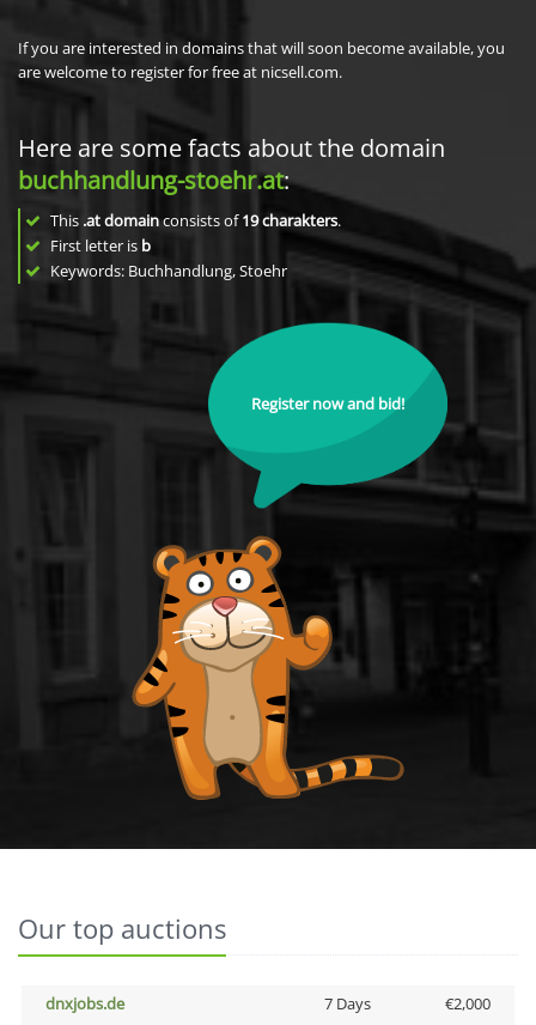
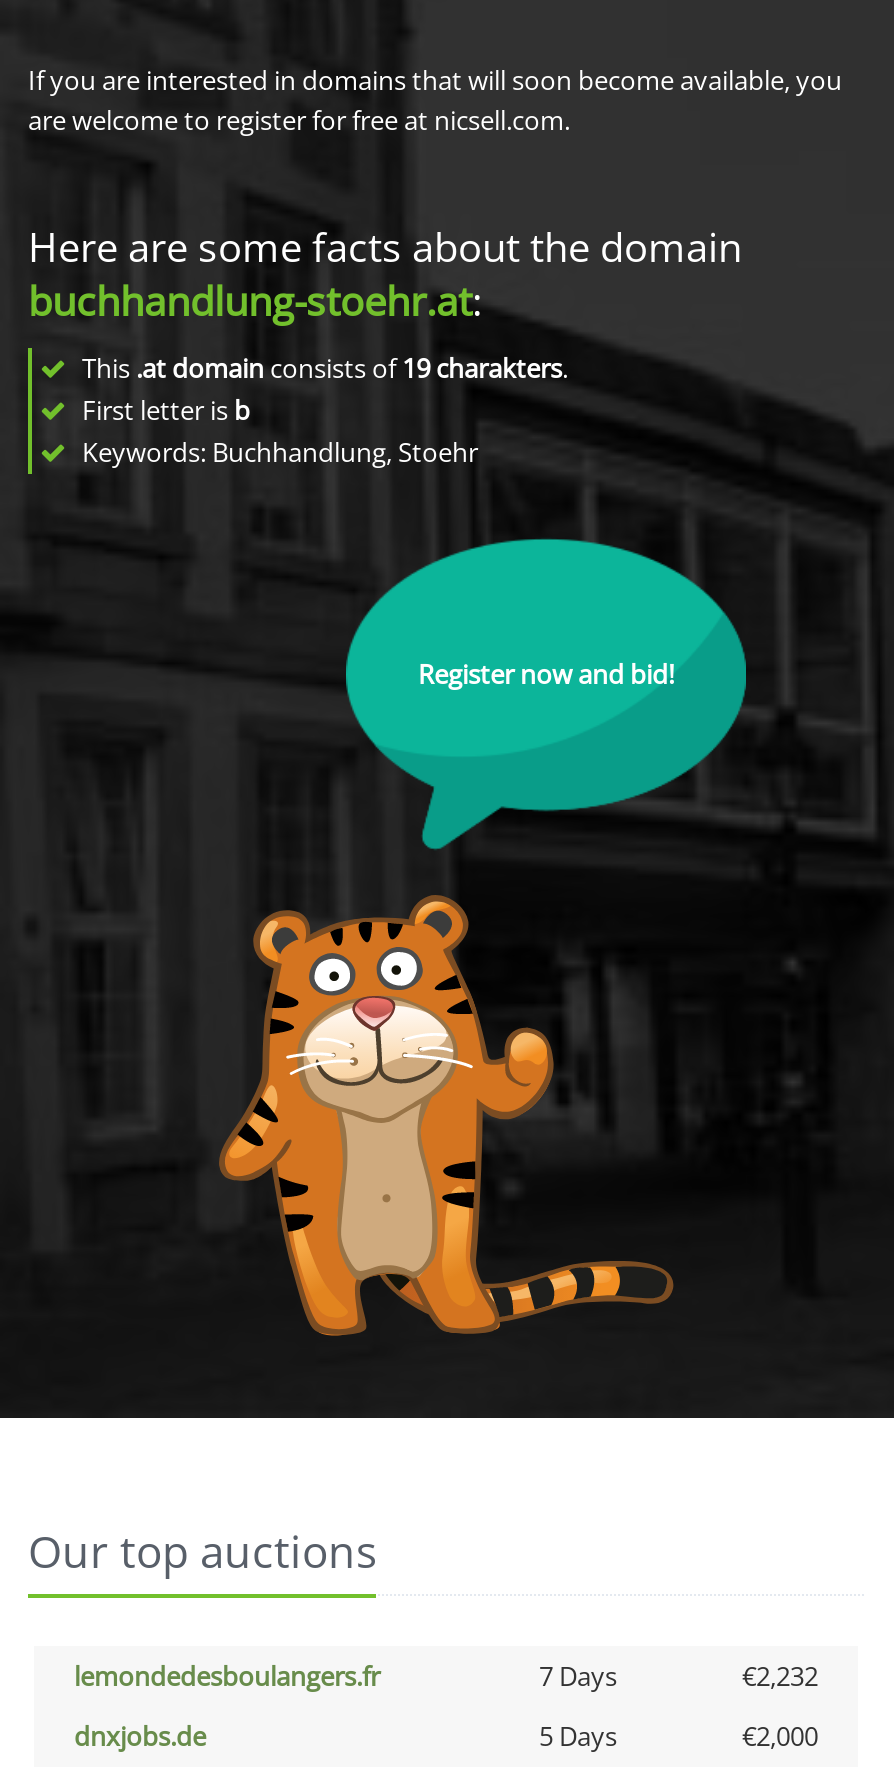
+ lemondedesboulangers.fr
+ 7 Days
+ €2,232

- 7 Days
+ 5 Days
